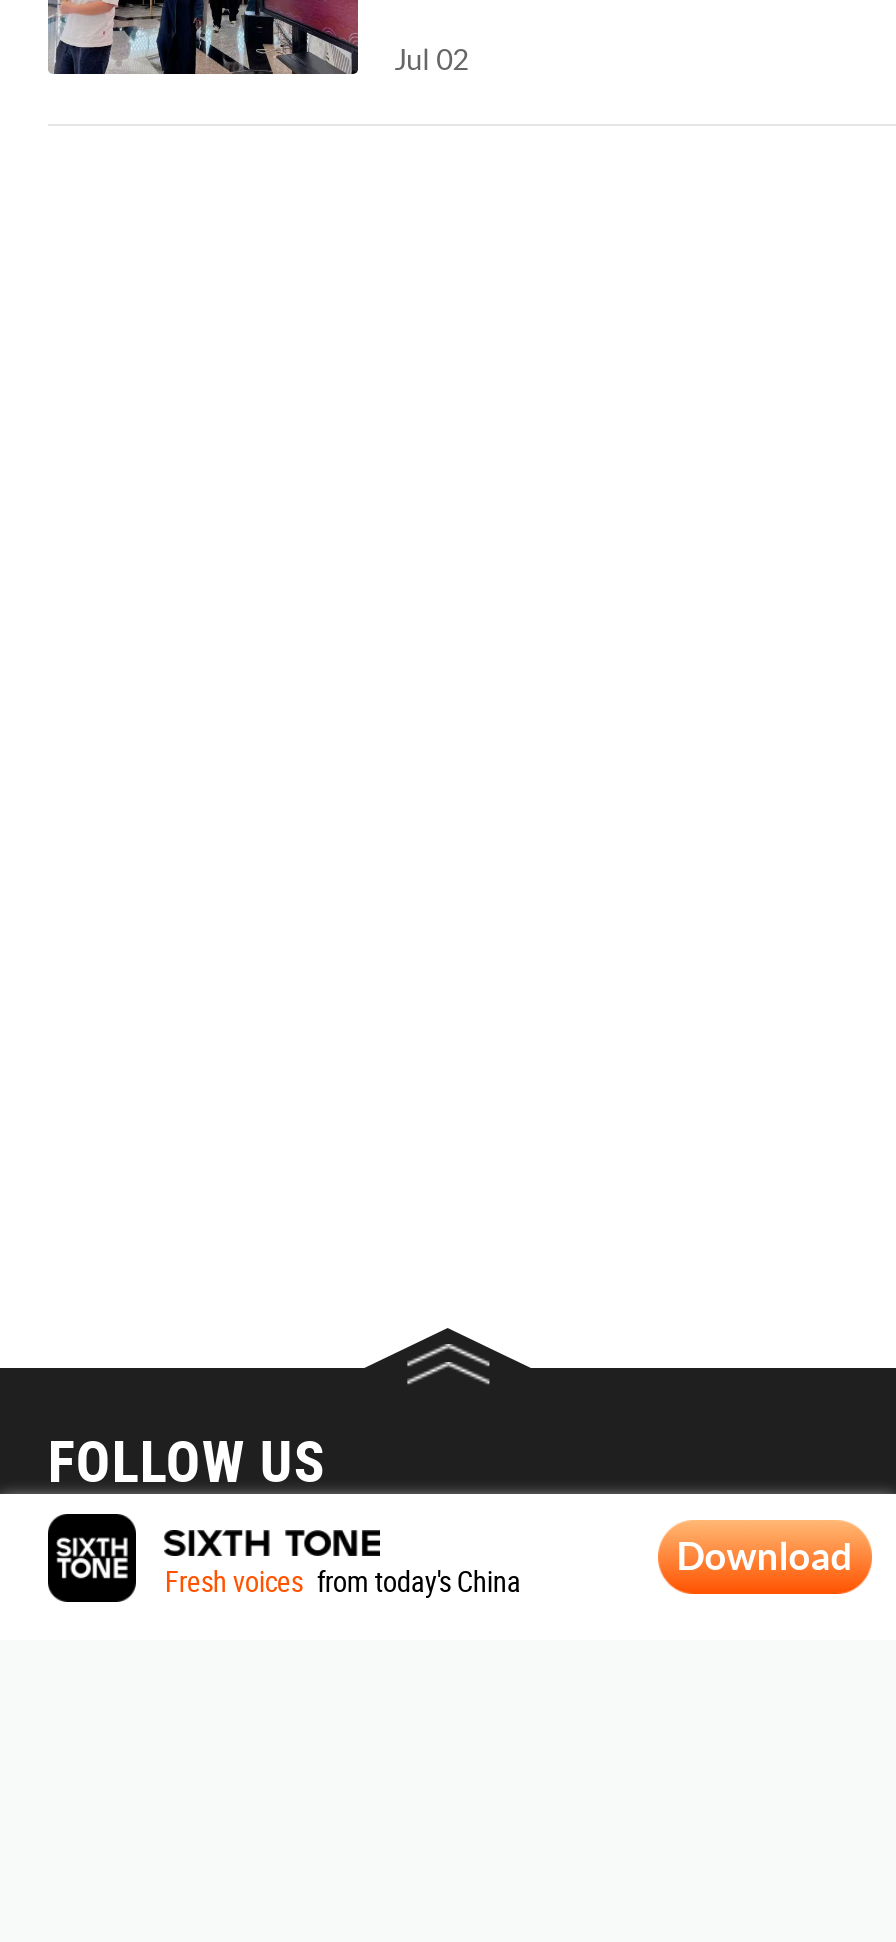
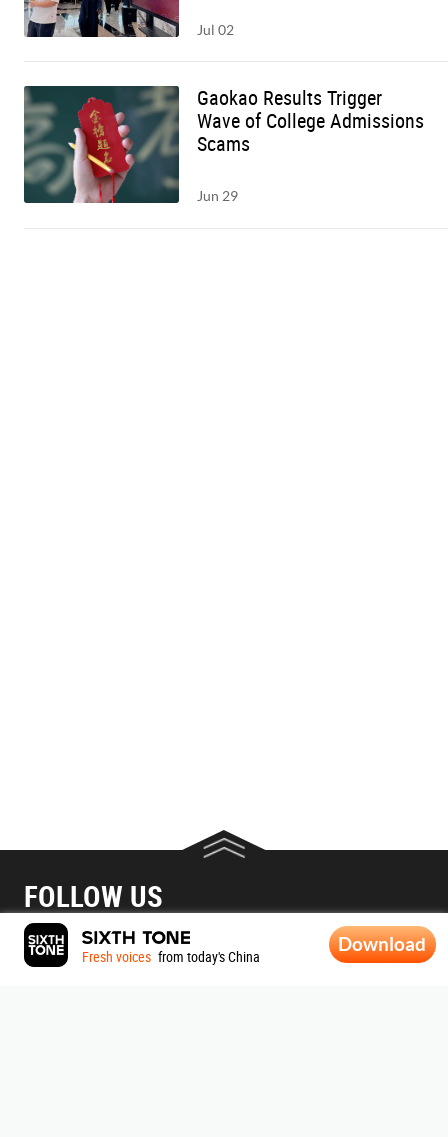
+ [image]
+ Gaokao Results Trigger
+ Wave of College Admissions
+ Scams
+ Jun 29
